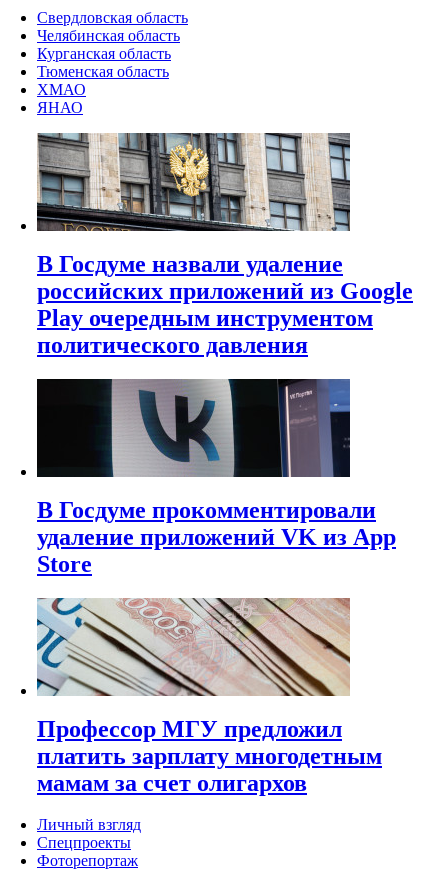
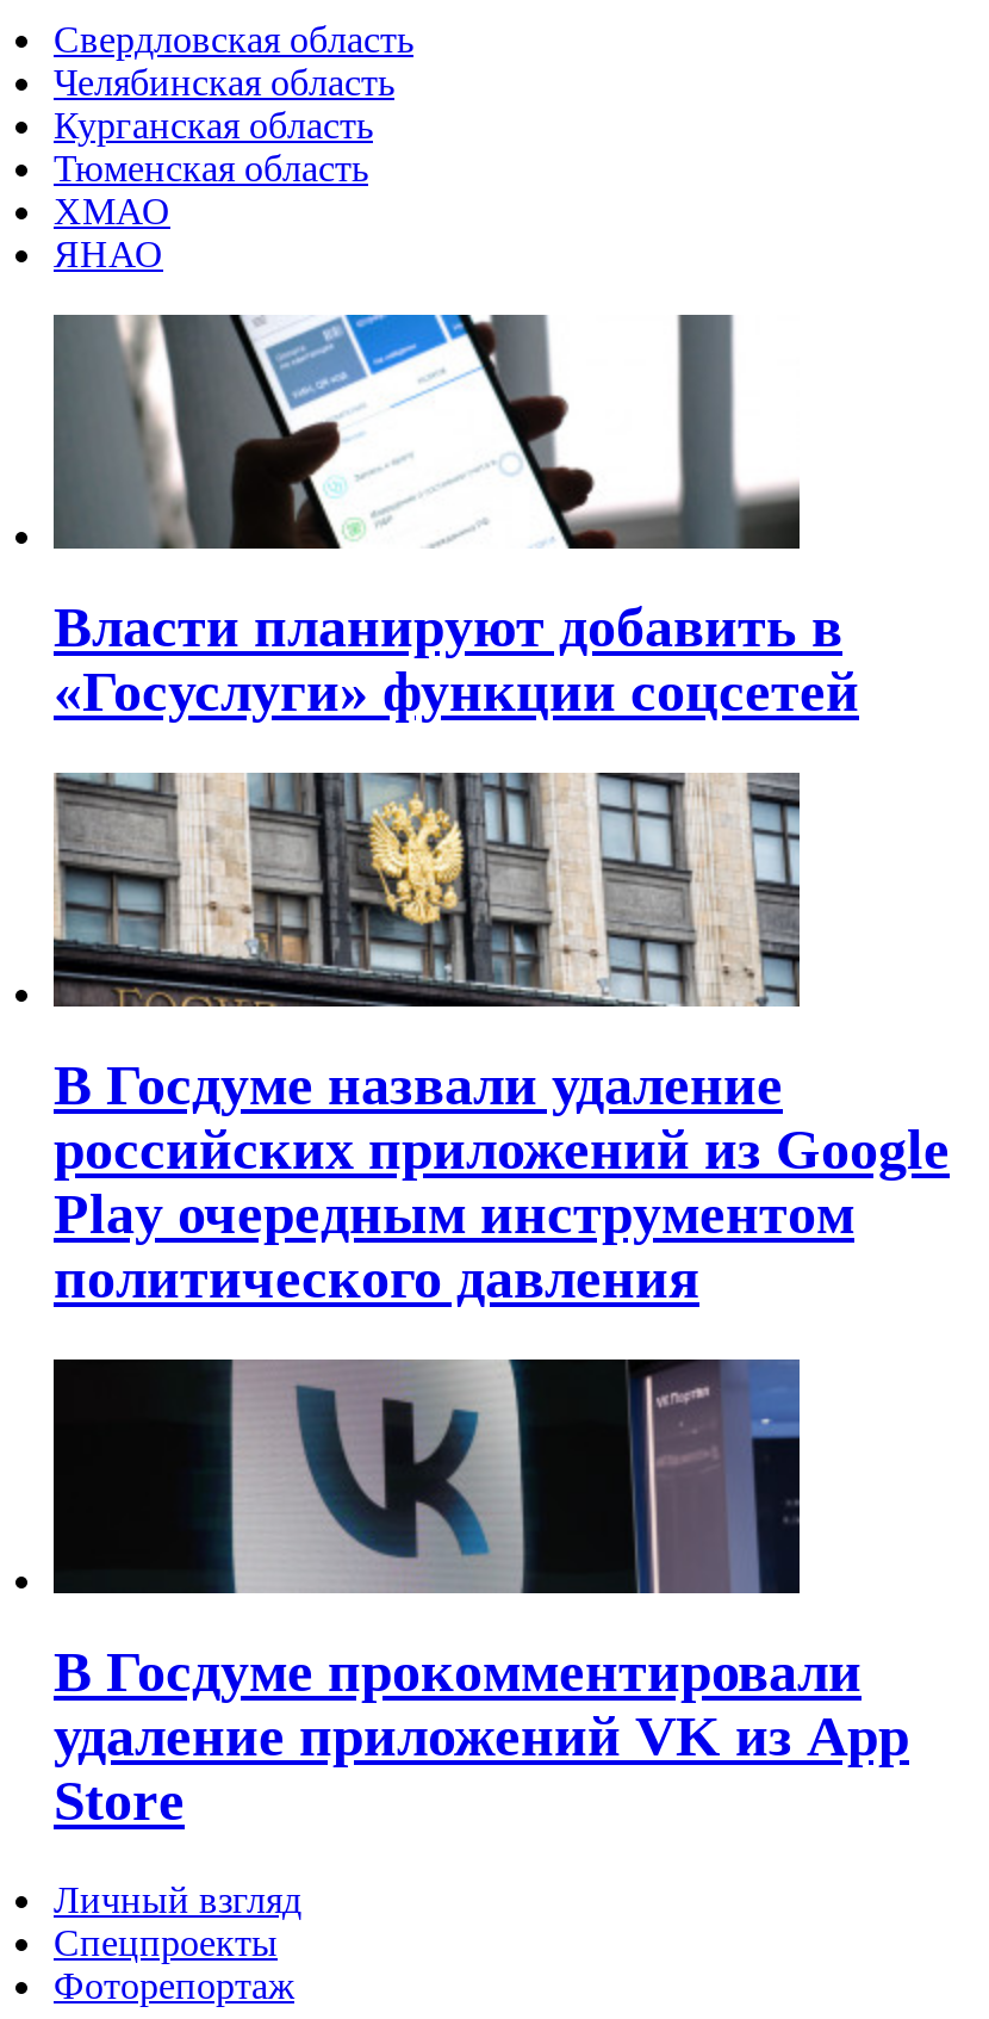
+ [image]
+ Власти планируют добавить в
+ «Госуслуги» функции соцсетей

moved down: [image] | В Госдуме назвали удаление | российских приложений из Google | Play очередным инструментом | политического давления | В Госдуме прокомментировали | Store

- [image]
- Профессор МГУ предложил
- платить зарплату многодетным
- мамам за счет олигархов
